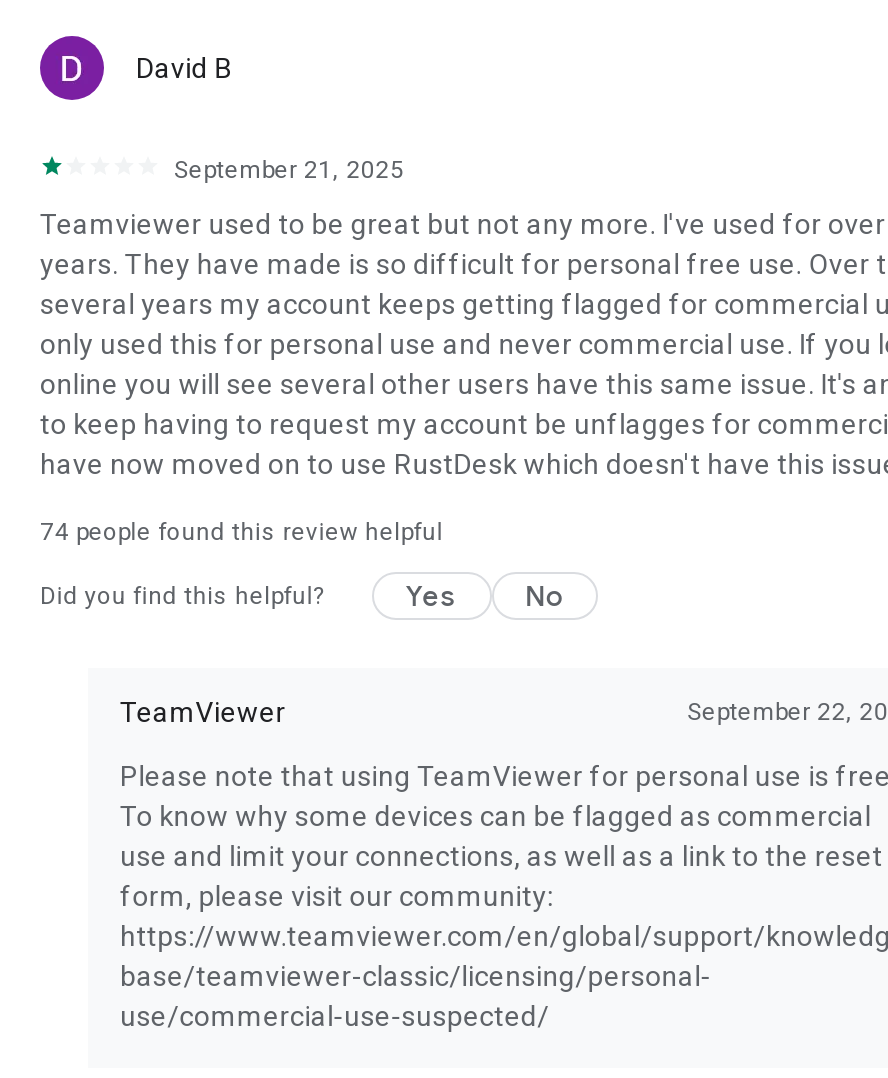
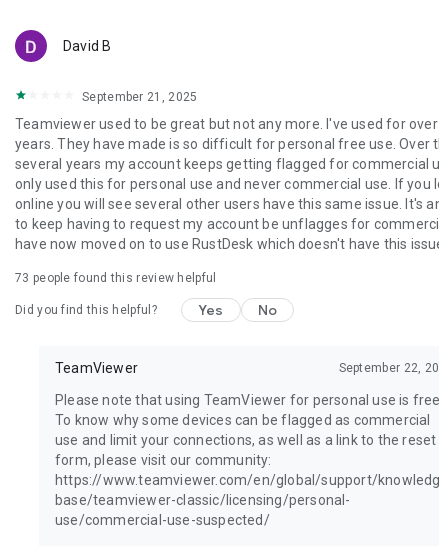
- 74 people found this review helpful
+ 73 people found this review helpful
